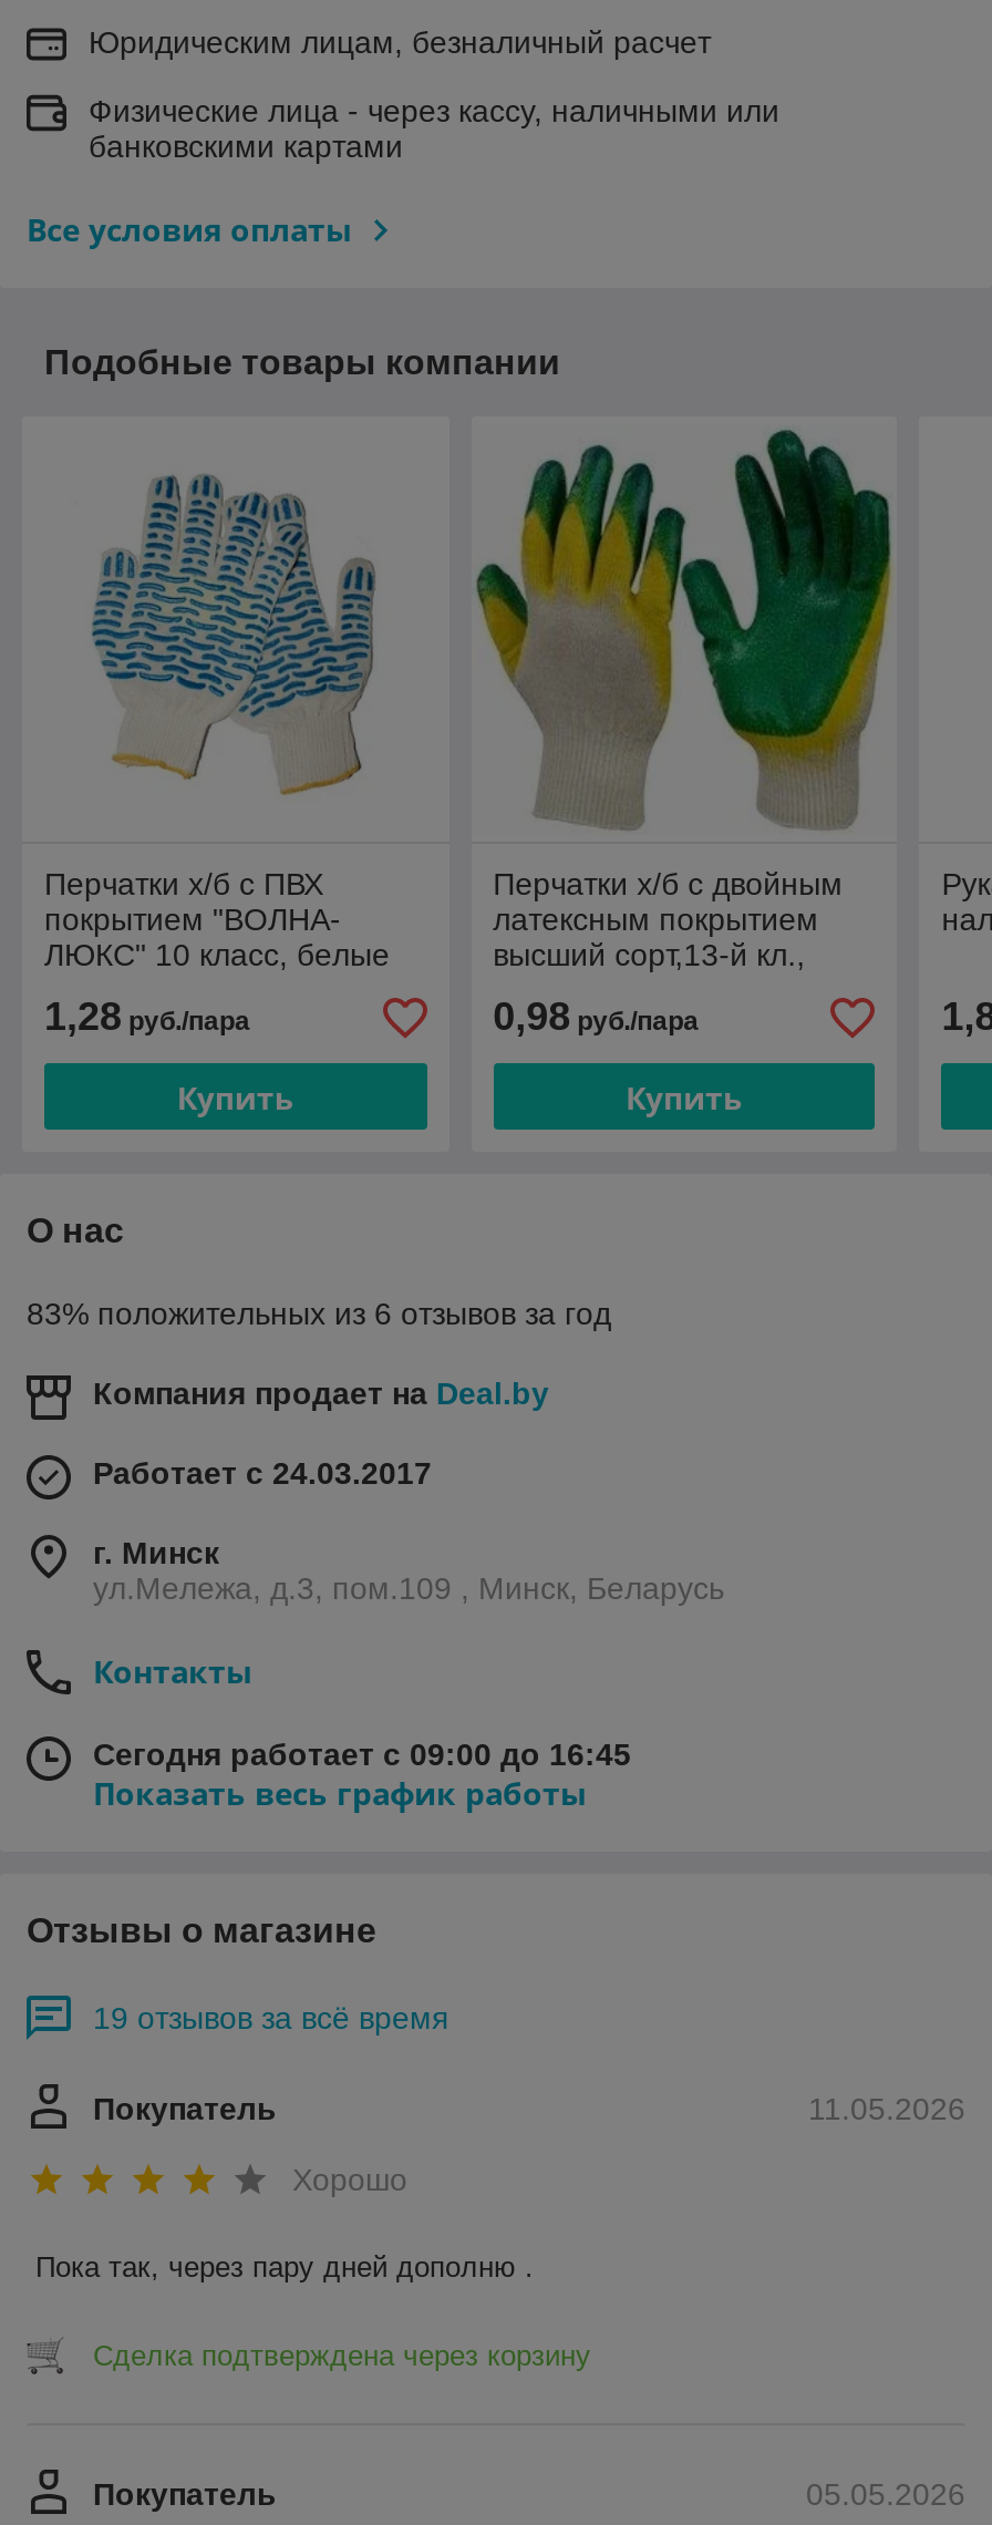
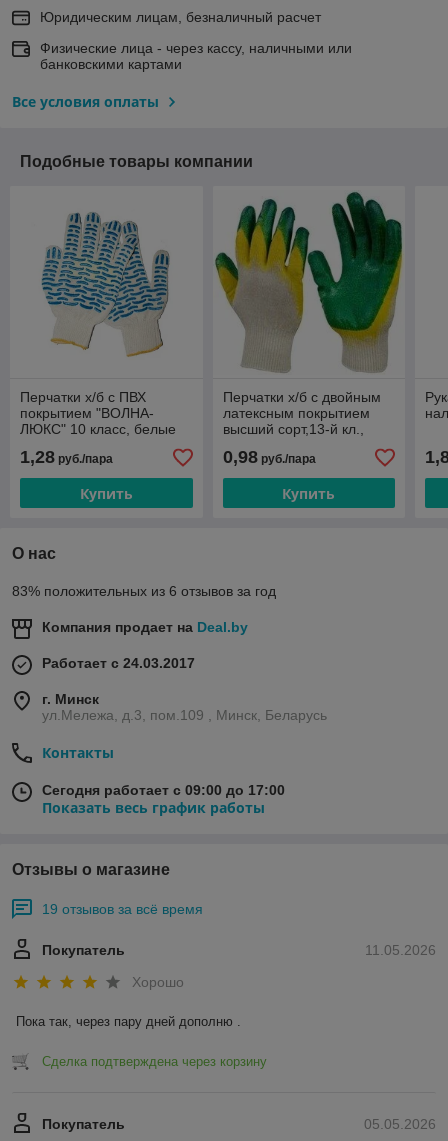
- Сегодня работает с 09:00 до 16:45
+ Сегодня работает с 09:00 до 17:00
